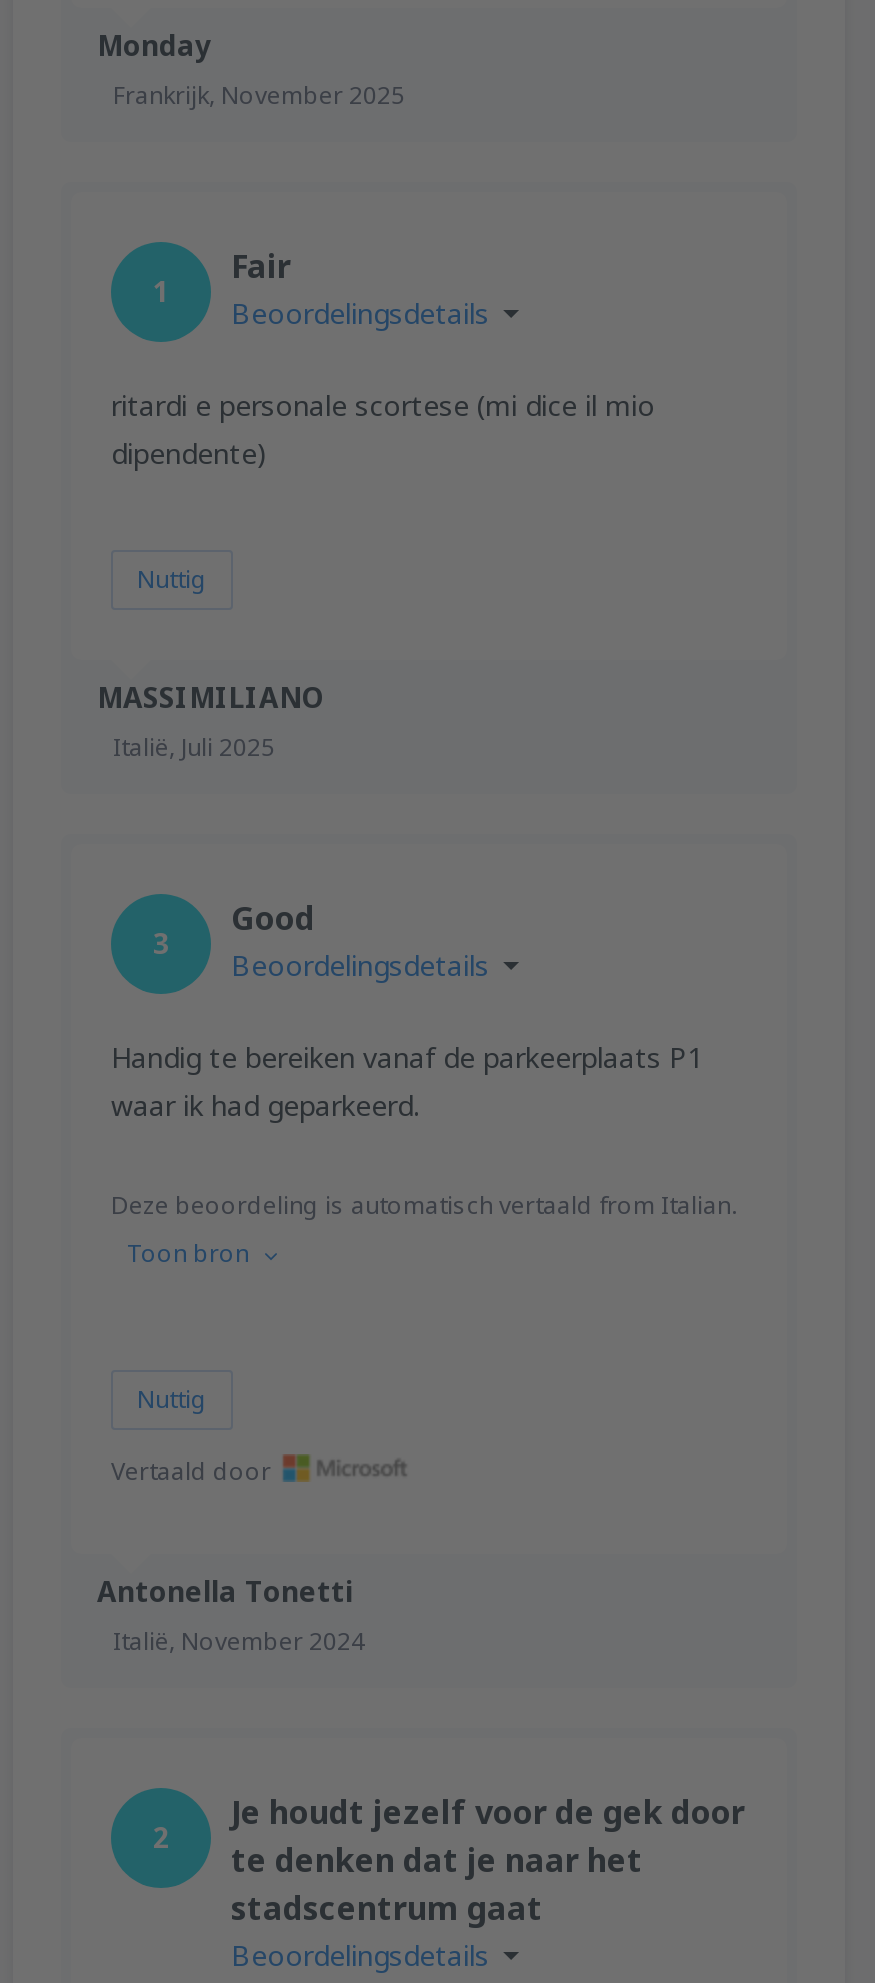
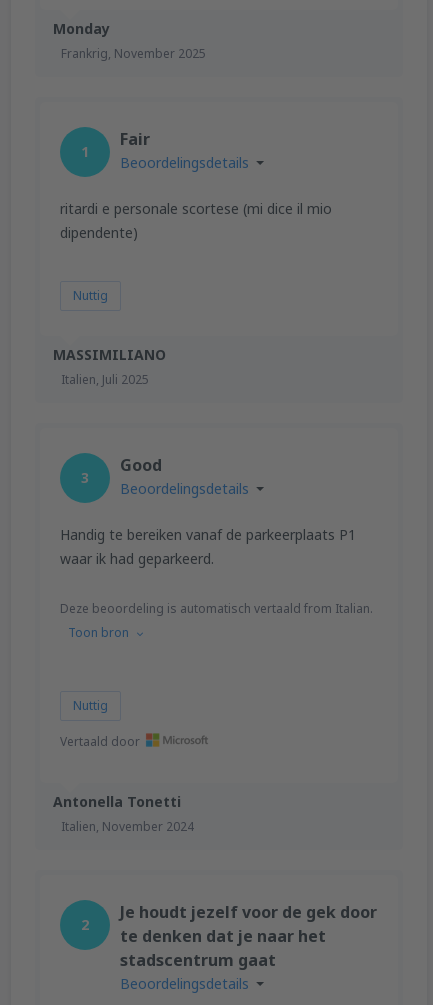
- Frankrijk, November 2025
+ Frankrig, November 2025

- Italië, Juli 2025
+ Italien, Juli 2025

- Italië, November 2024
+ Italien, November 2024
